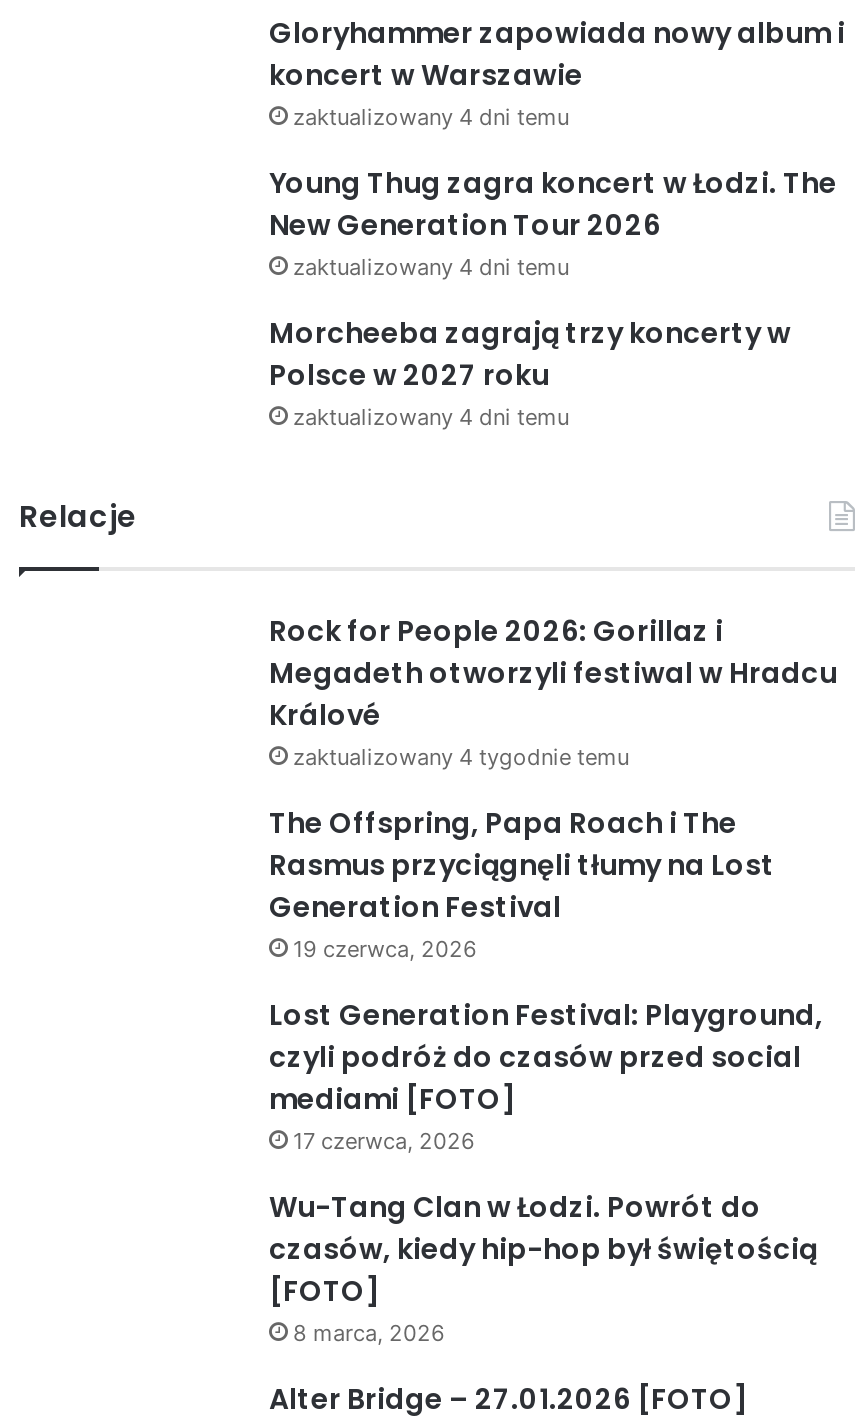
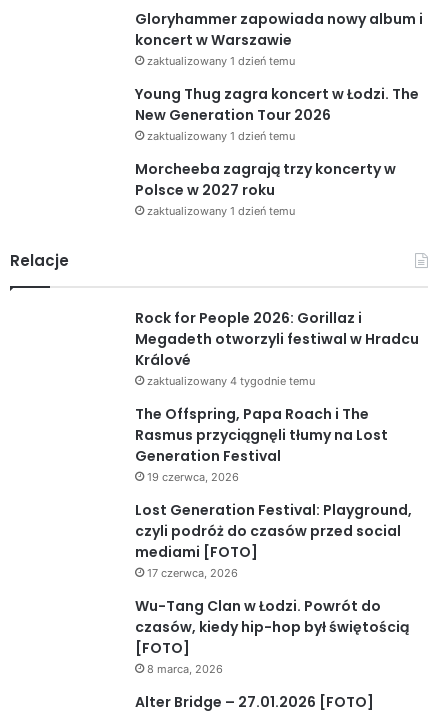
- zaktualizowany 4 dni temu
+ zaktualizowany 1 dzień temu

- zaktualizowany 4 dni temu
+ zaktualizowany 1 dzień temu

- zaktualizowany 4 dni temu
+ zaktualizowany 1 dzień temu
